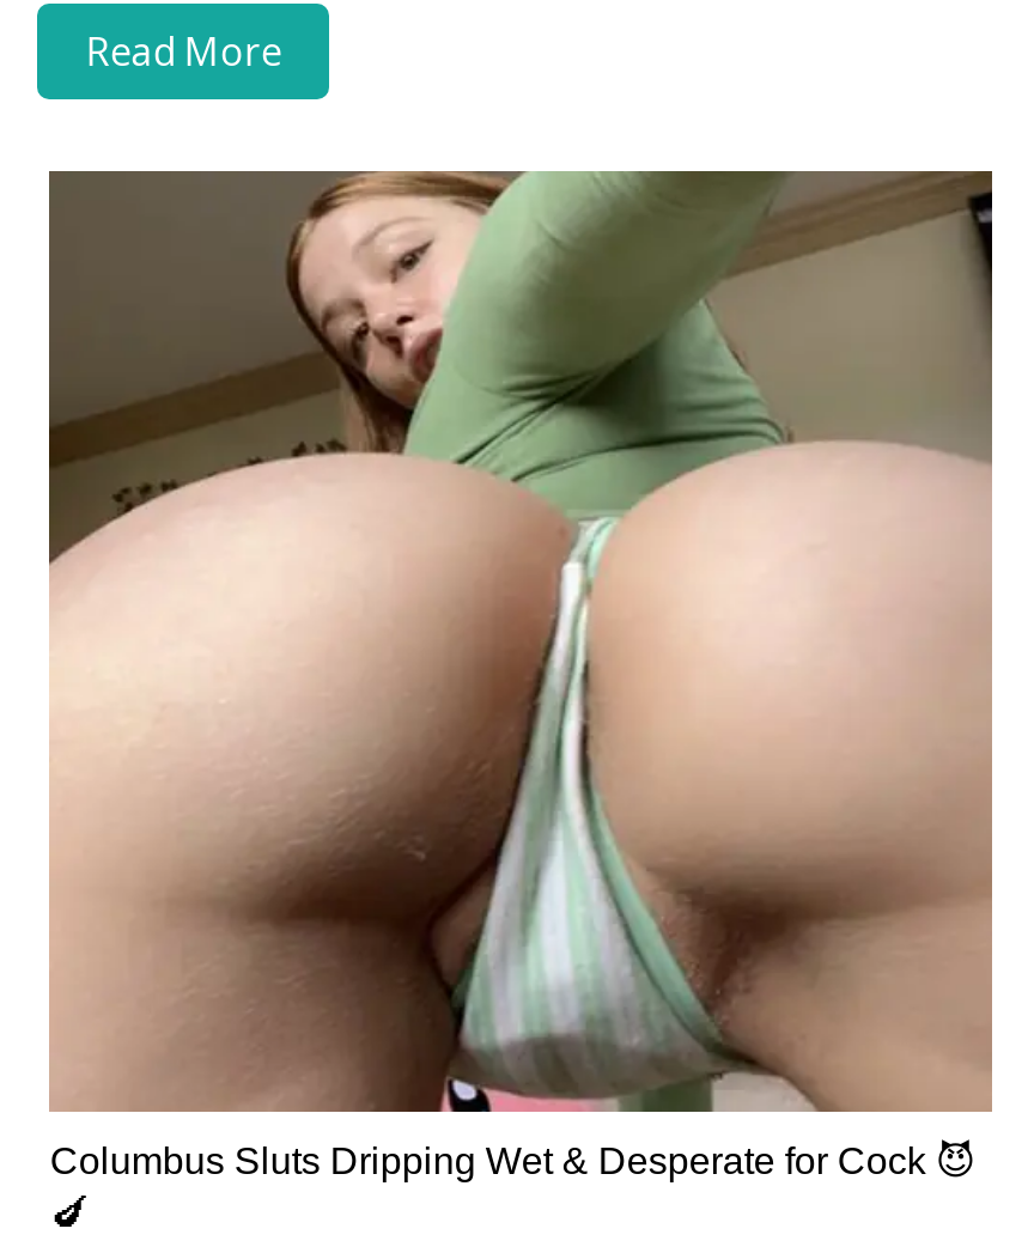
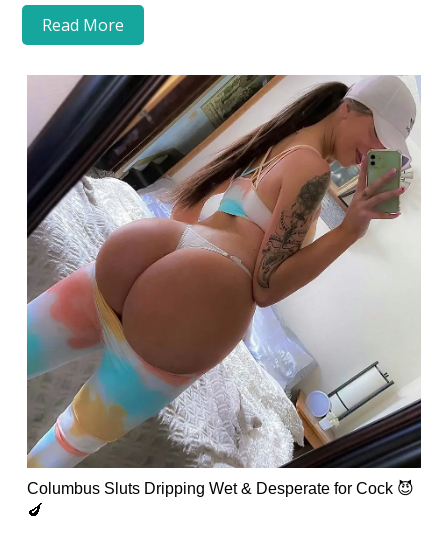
- [image]
+ [image]
